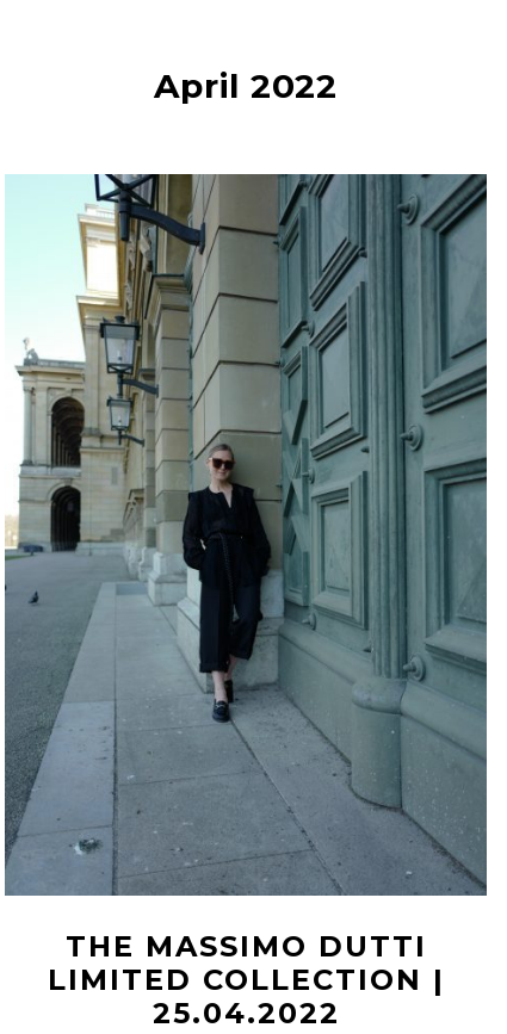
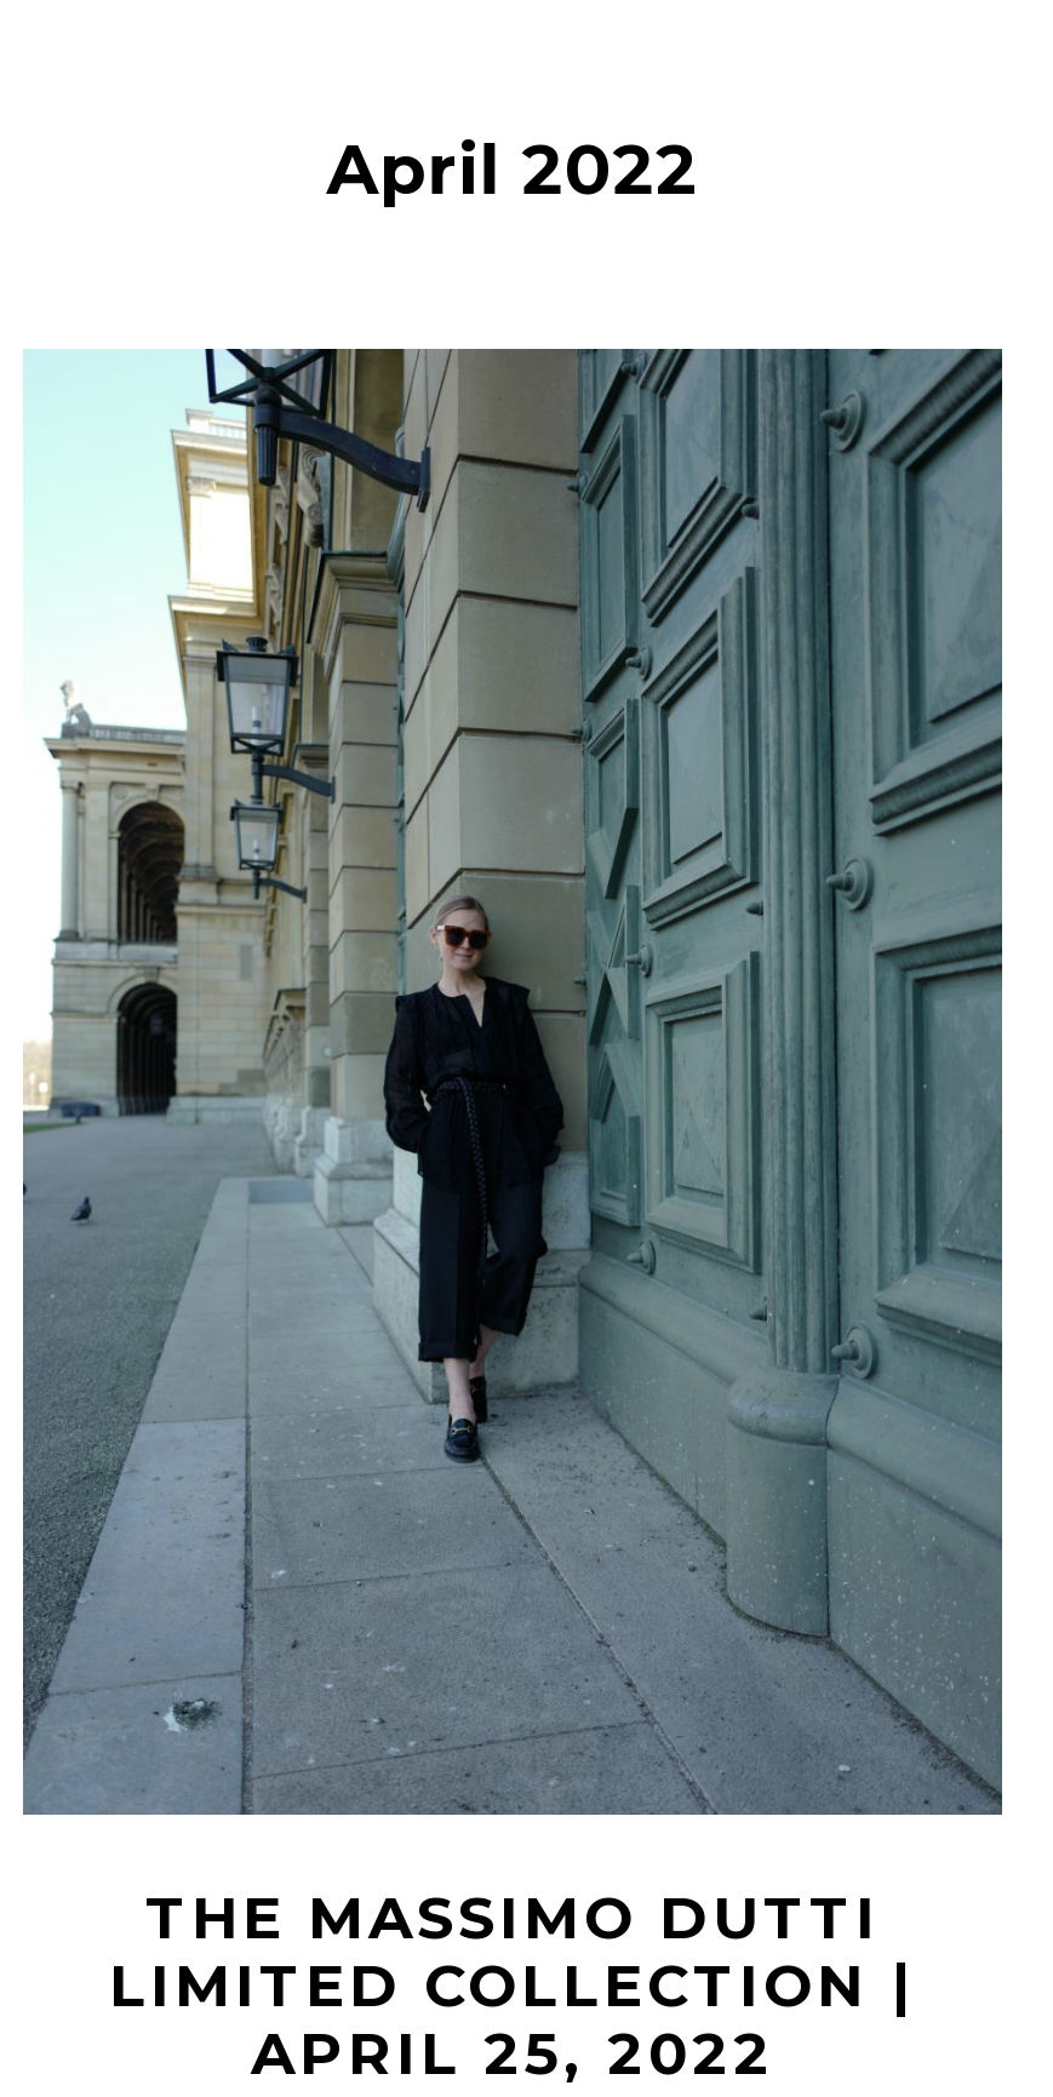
- 25.04.2022
+ APRIL 25, 2022
